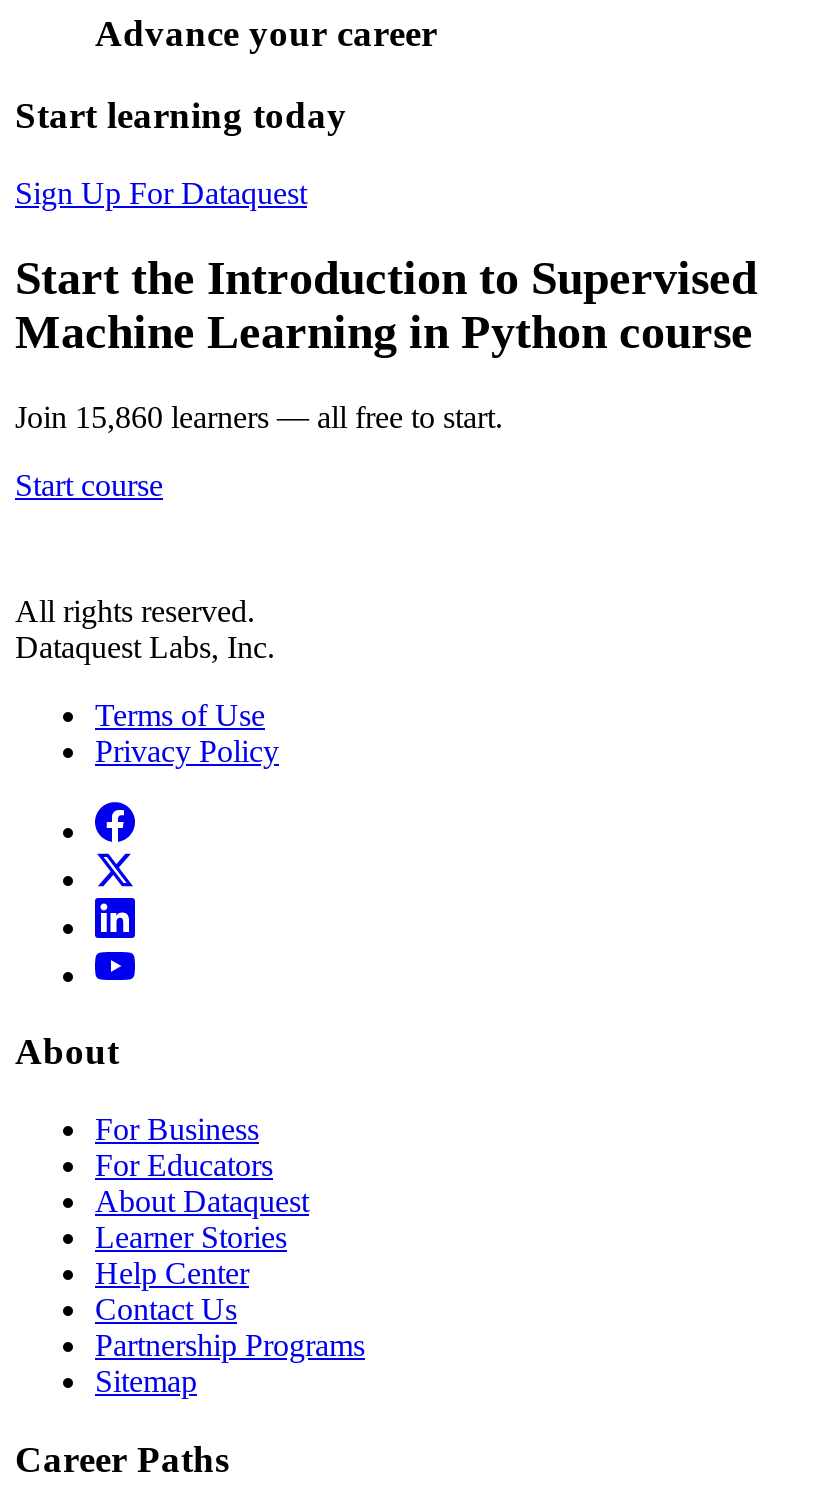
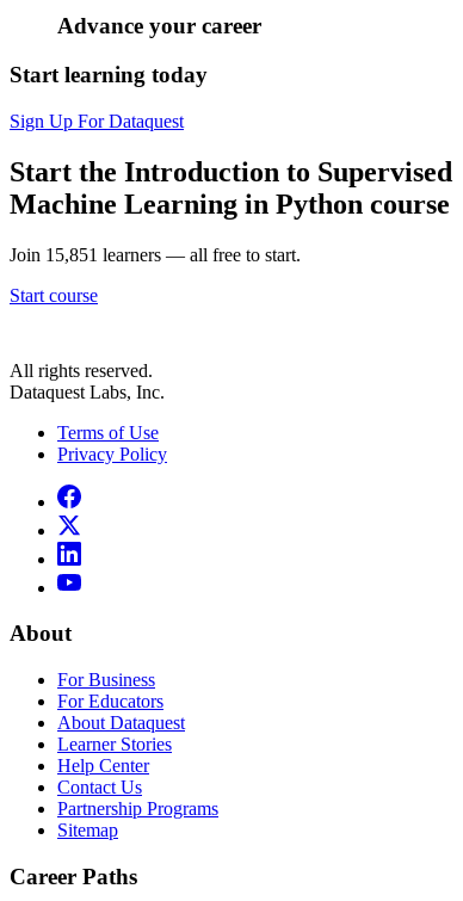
- Join 15,860 learners — all free to start.
+ Join 15,851 learners — all free to start.
